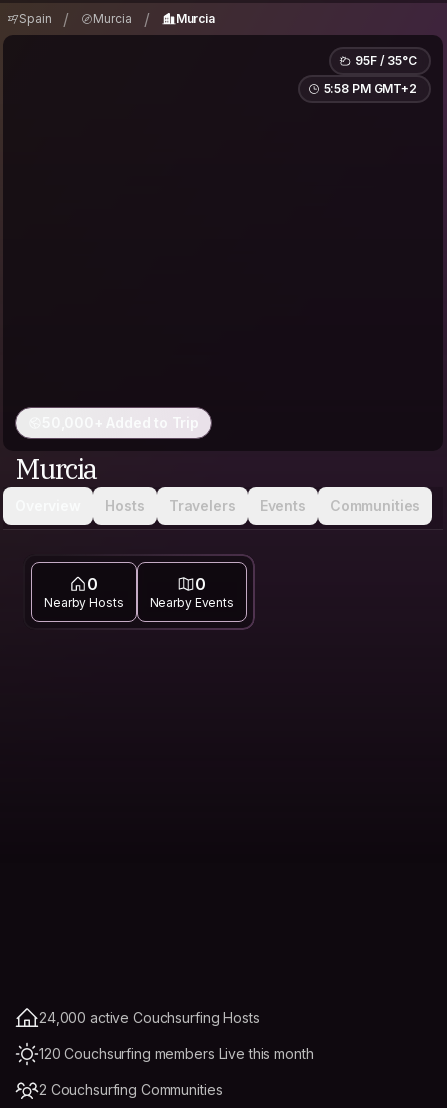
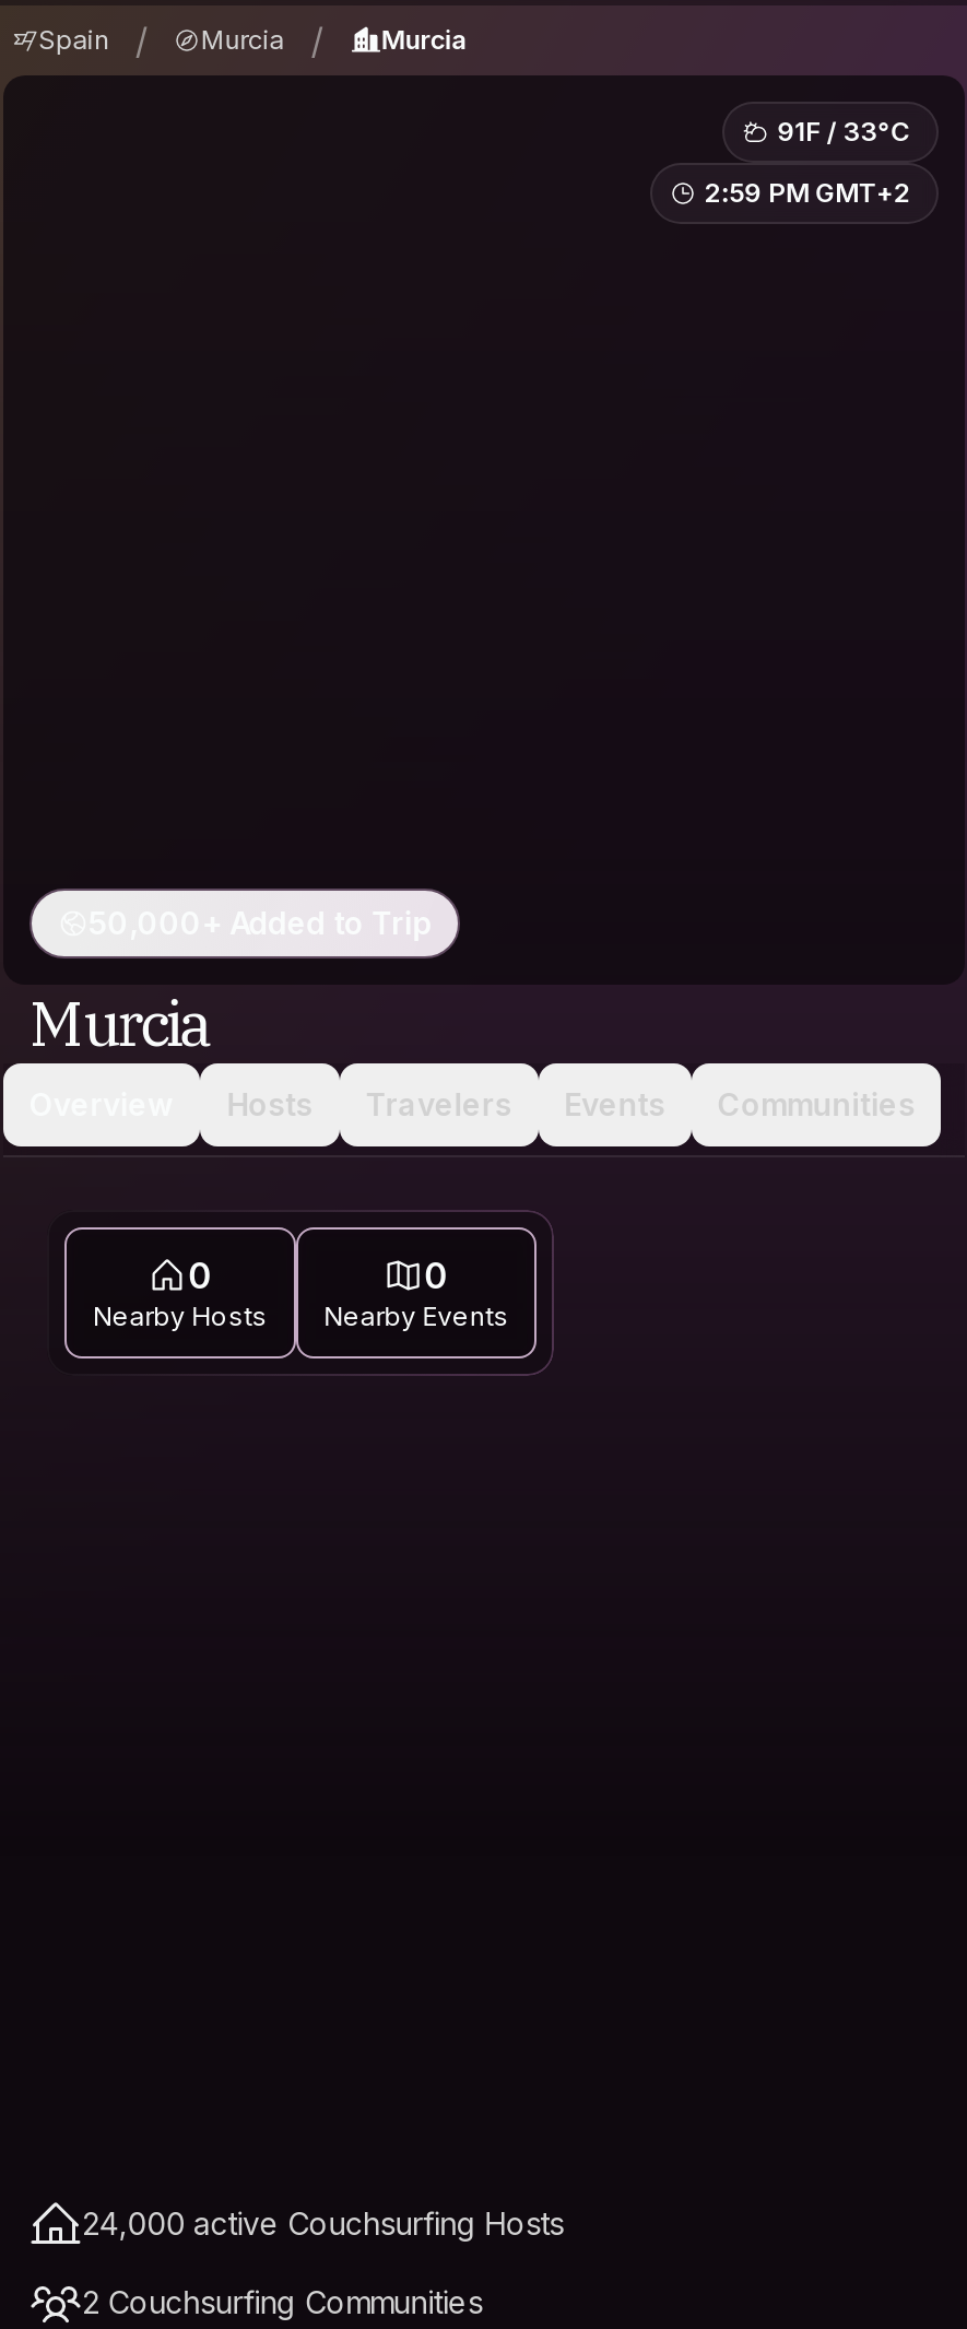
- 95F / 35°C
+ 91F / 33°C

- 5:58 PM GMT+2
+ 2:59 PM GMT+2

- 120 Couchsurfing members Live this month
